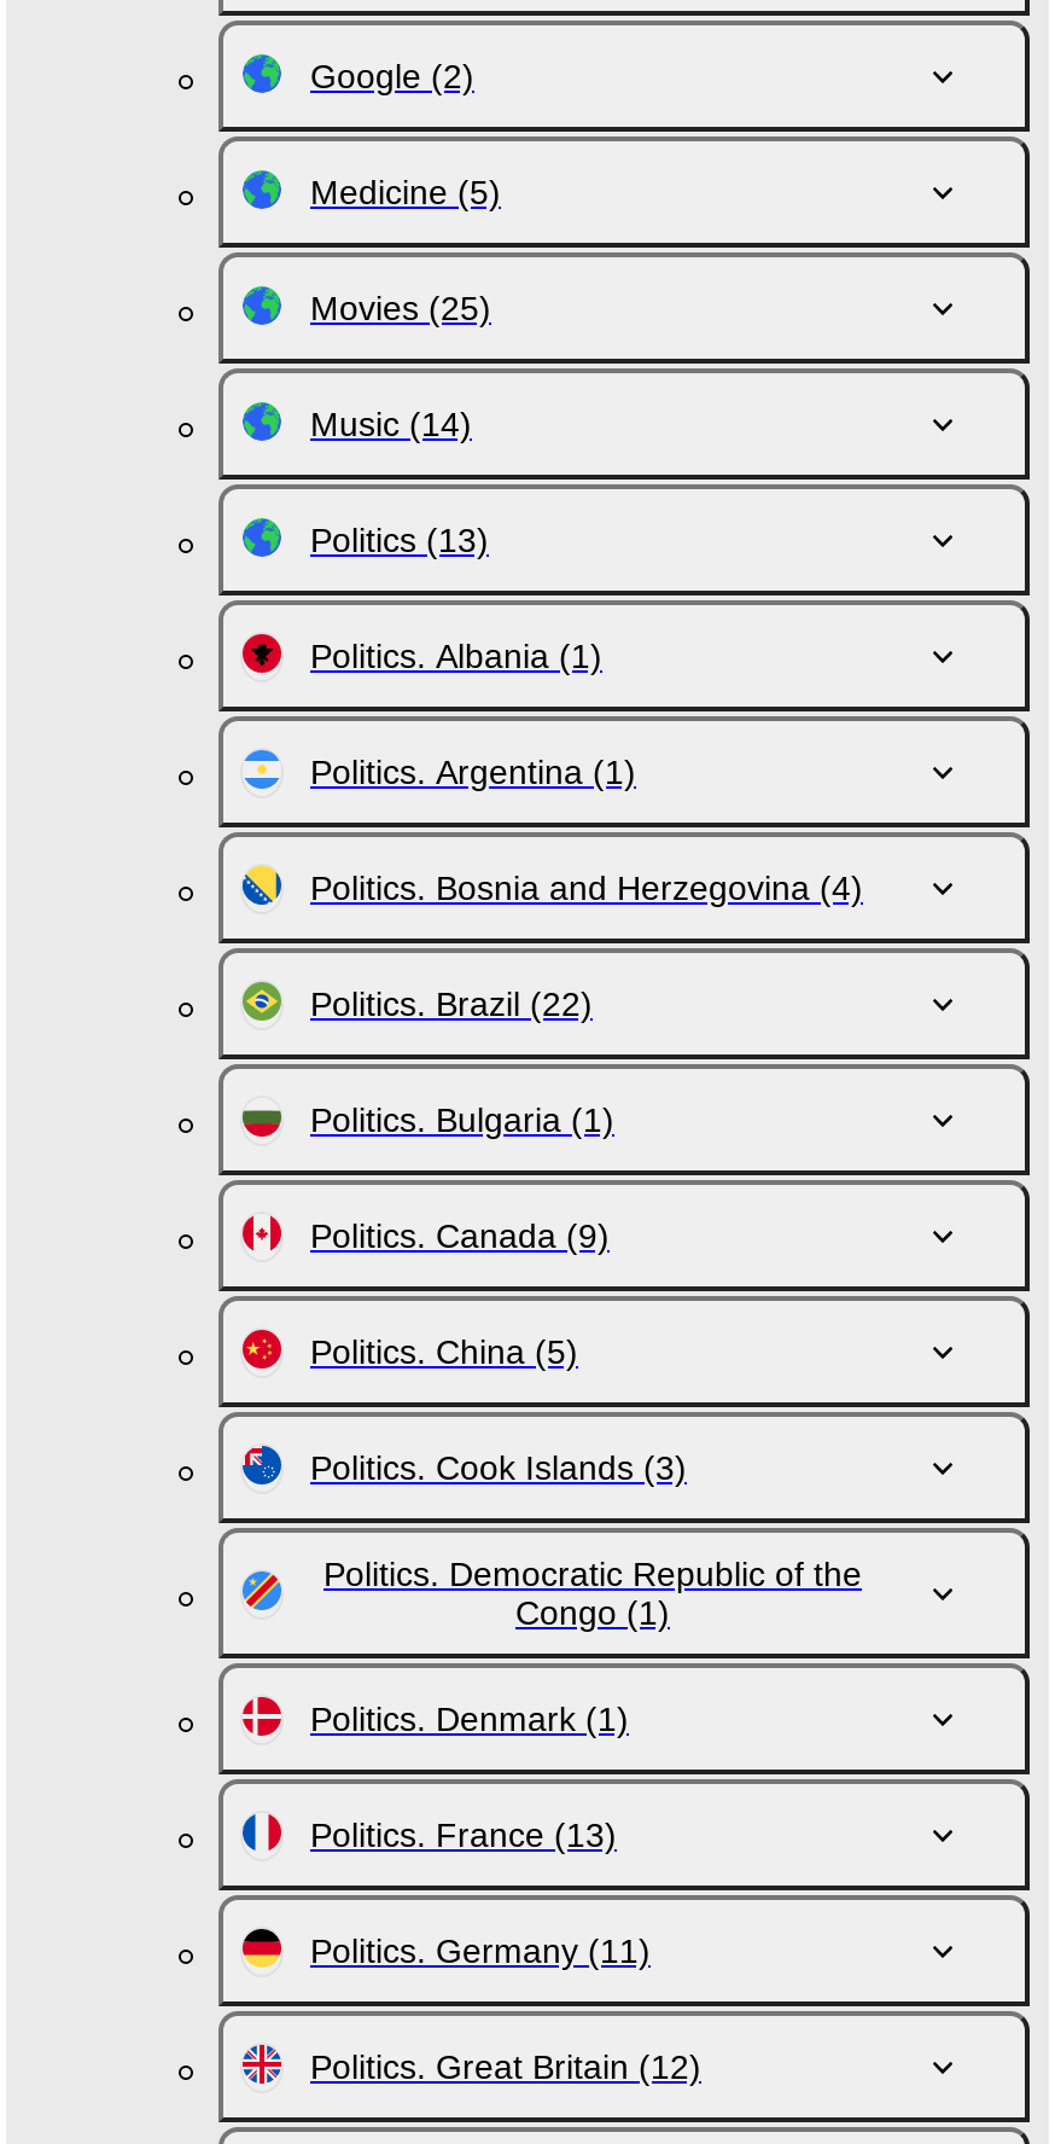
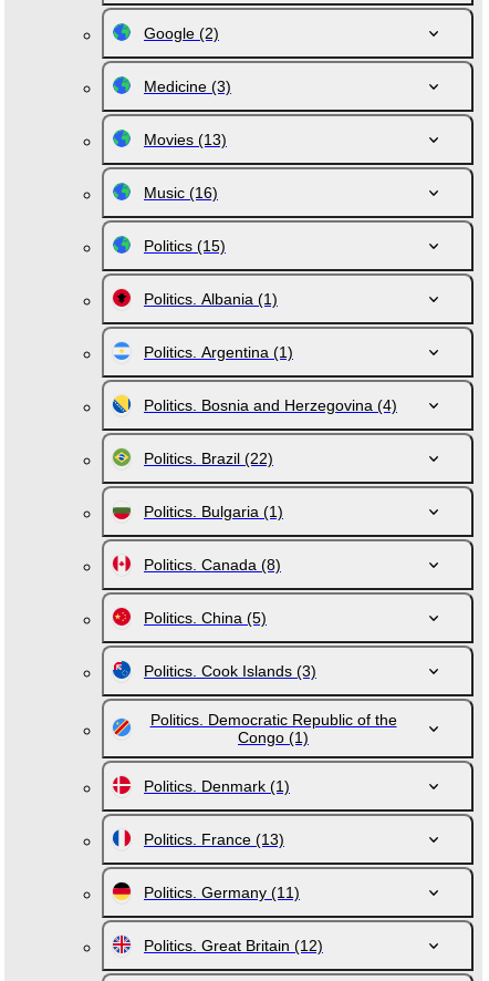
- Medicine (5)
+ Medicine (3)

- Movies (25)
+ Movies (13)

- Music (14)
+ Music (16)

- Politics (13)
+ Politics (15)

- Politics. Canada (9)
+ Politics. Canada (8)
